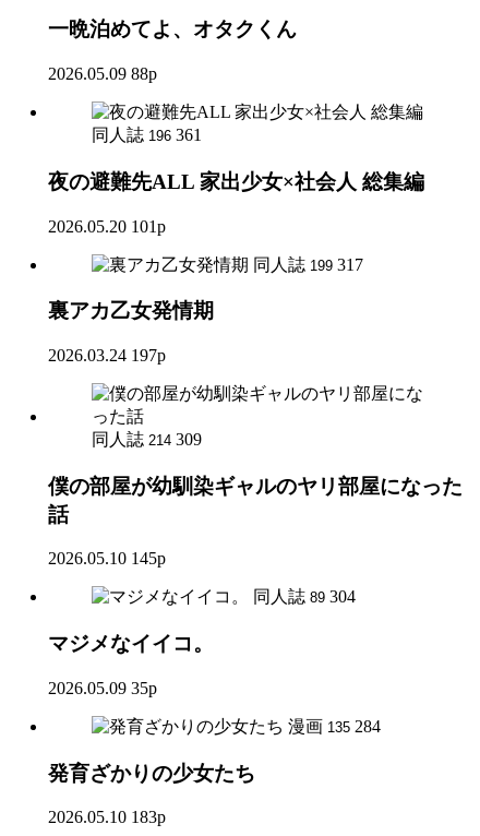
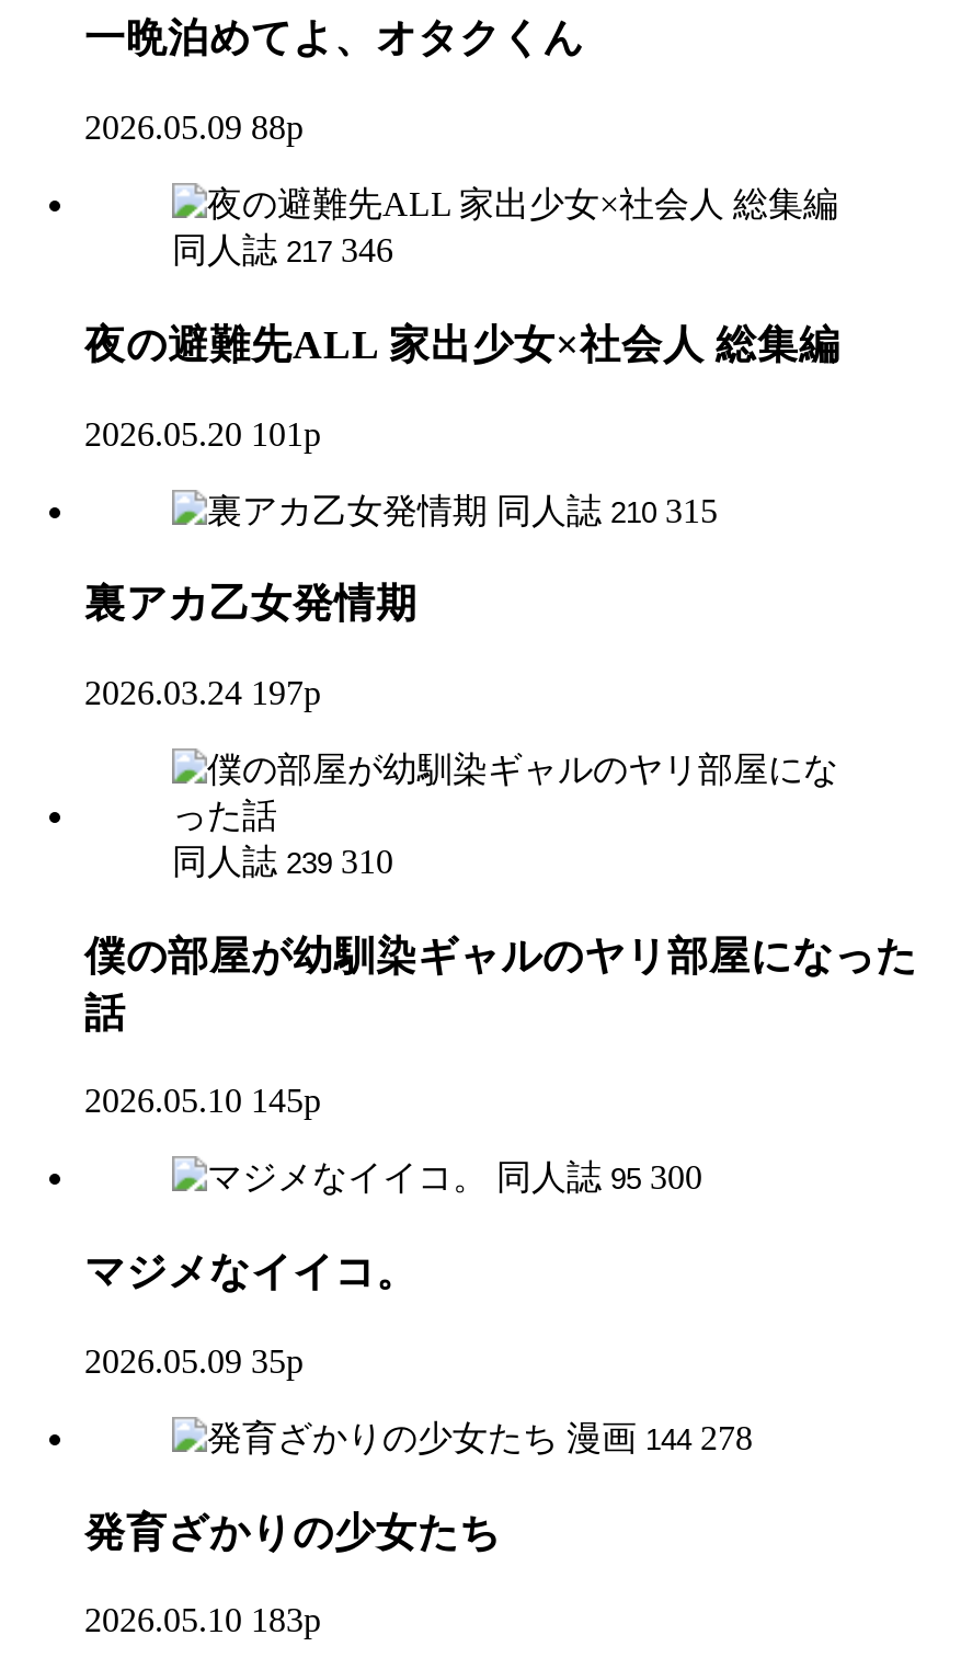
- 同人誌 196 361
+ 同人誌 217 346

- 同人誌 199 317
+ 同人誌 210 315

- 同人誌 214 309
+ 同人誌 239 310

- 同人誌 89 304
+ 同人誌 95 300

- 漫画 135 284
+ 漫画 144 278
